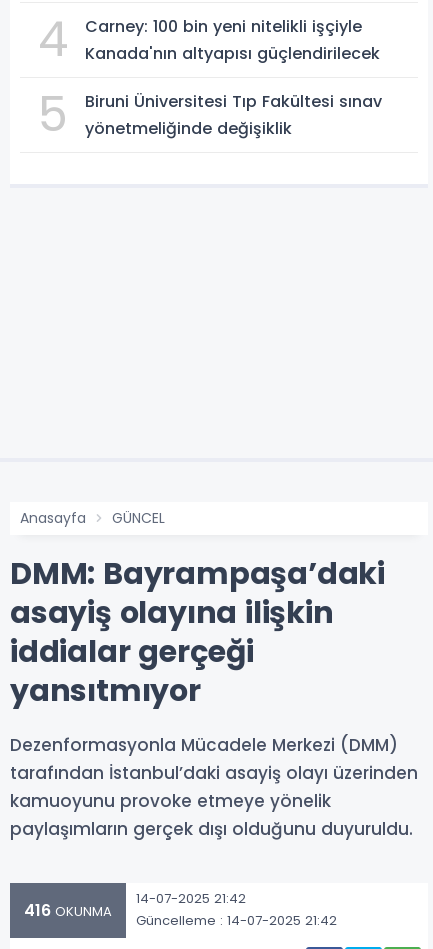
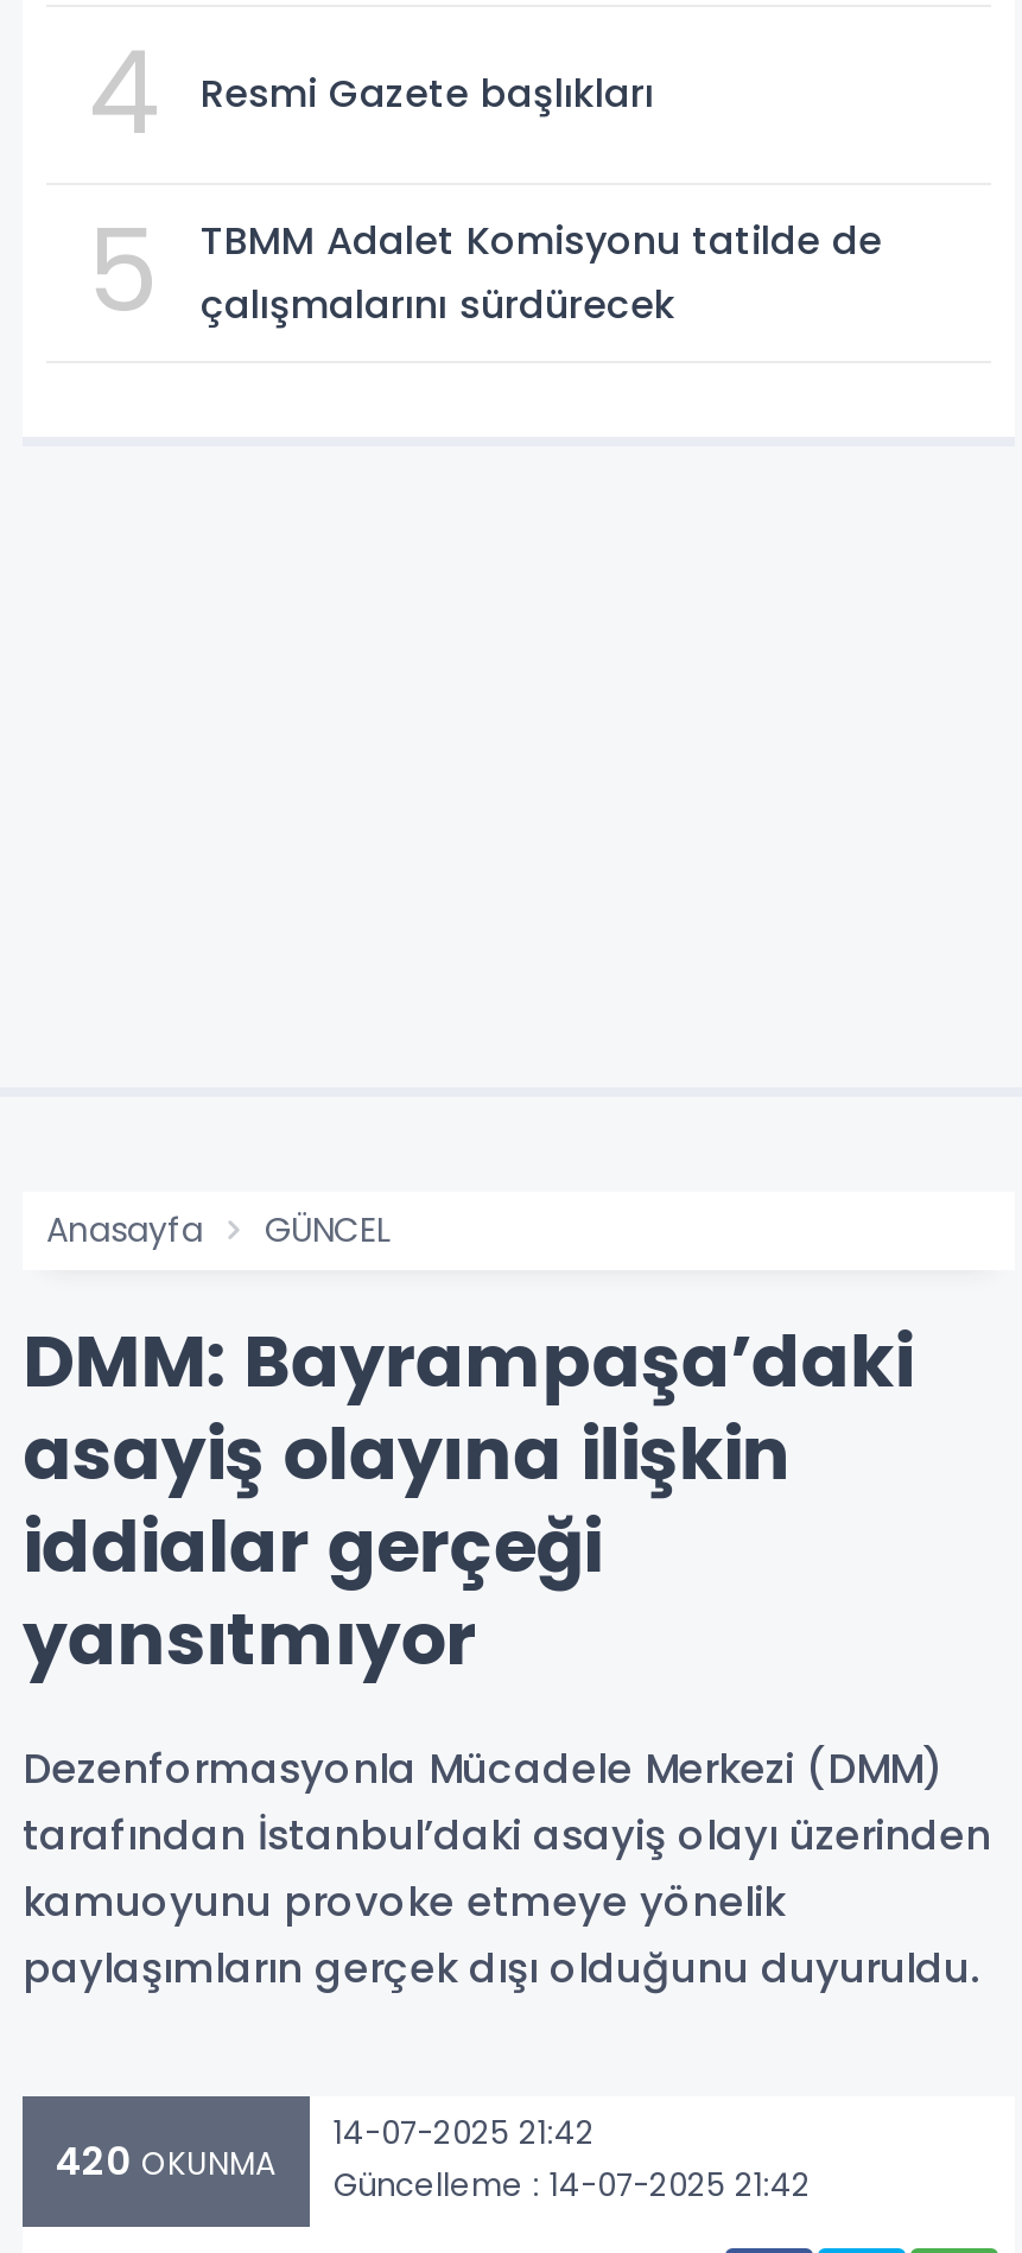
- Carney: 100 bin yeni nitelikli işçiyle
- Kanada'nın altyapısı güçlendirilecek
+ Resmi Gazete başlıkları

- Biruni Üniversitesi Tıp Fakültesi sınav
- yönetmeliğinde değişiklik
+ TBMM Adalet Komisyonu tatilde de
+ çalışmalarını sürdürecek

- 416 OKUNMA 14-07-2025 21:42 Güncelleme : 14-07-2025 21:42
+ 420 OKUNMA 14-07-2025 21:42 Güncelleme : 14-07-2025 21:42
